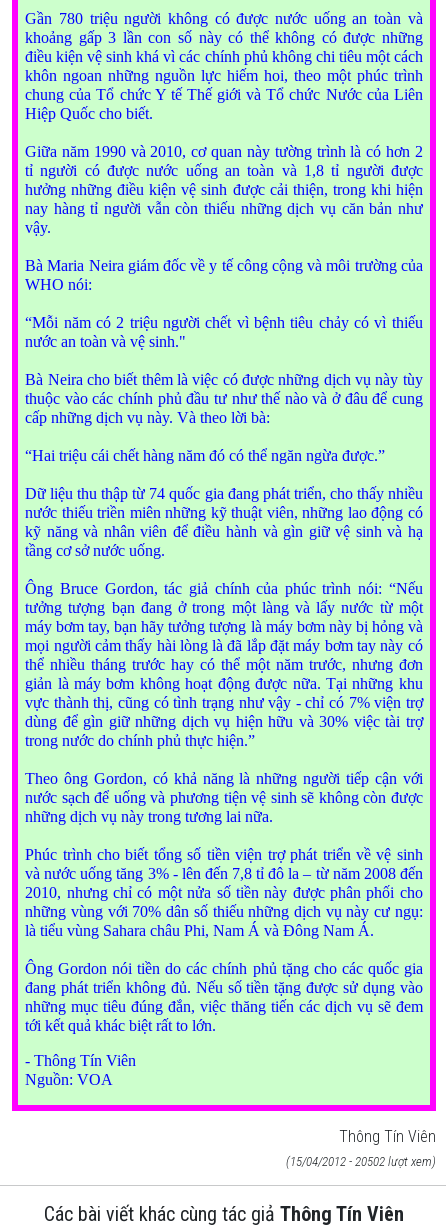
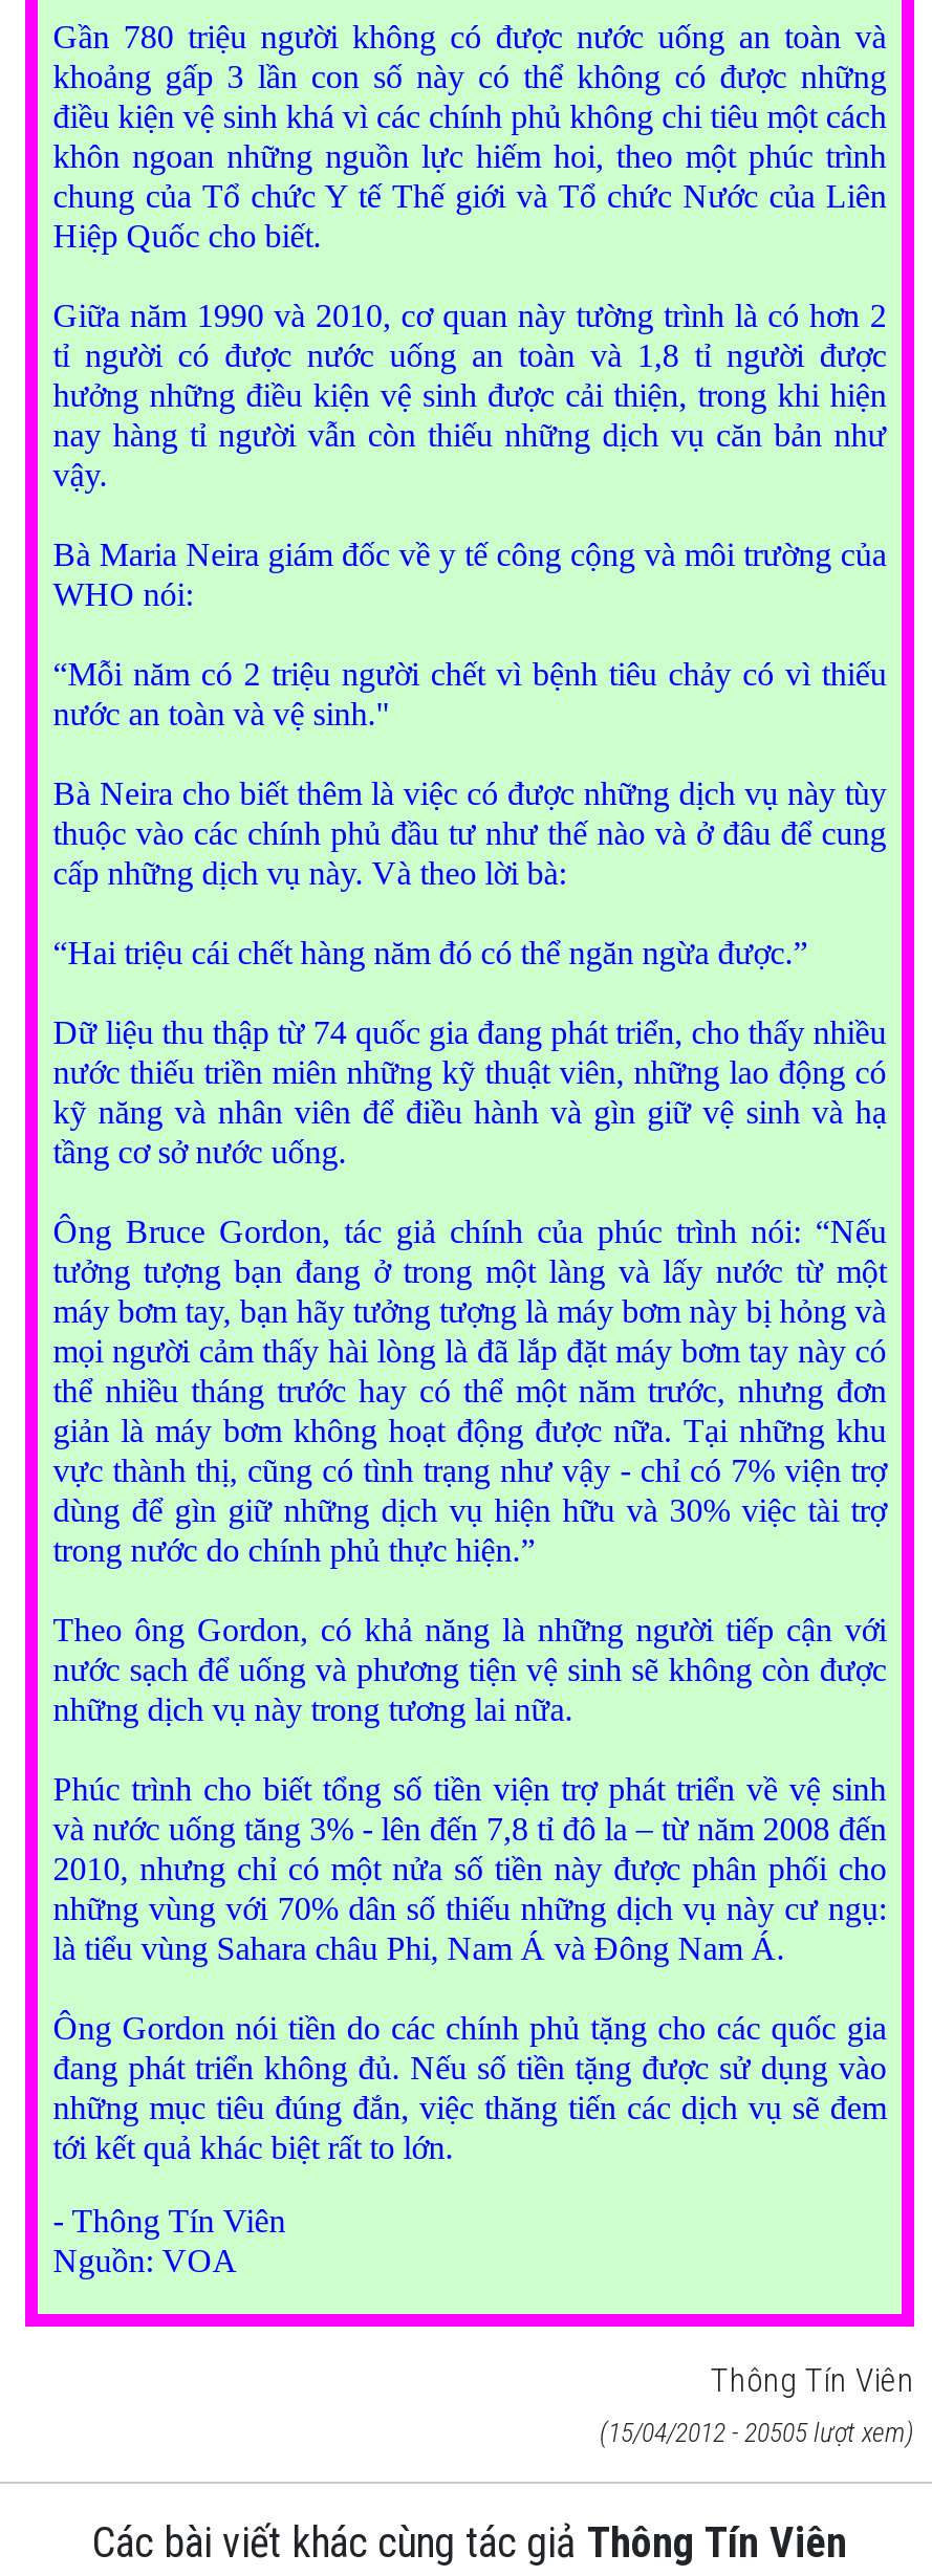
- (15/04/2012 - 20502 lượt xem)
+ (15/04/2012 - 20505 lượt xem)
